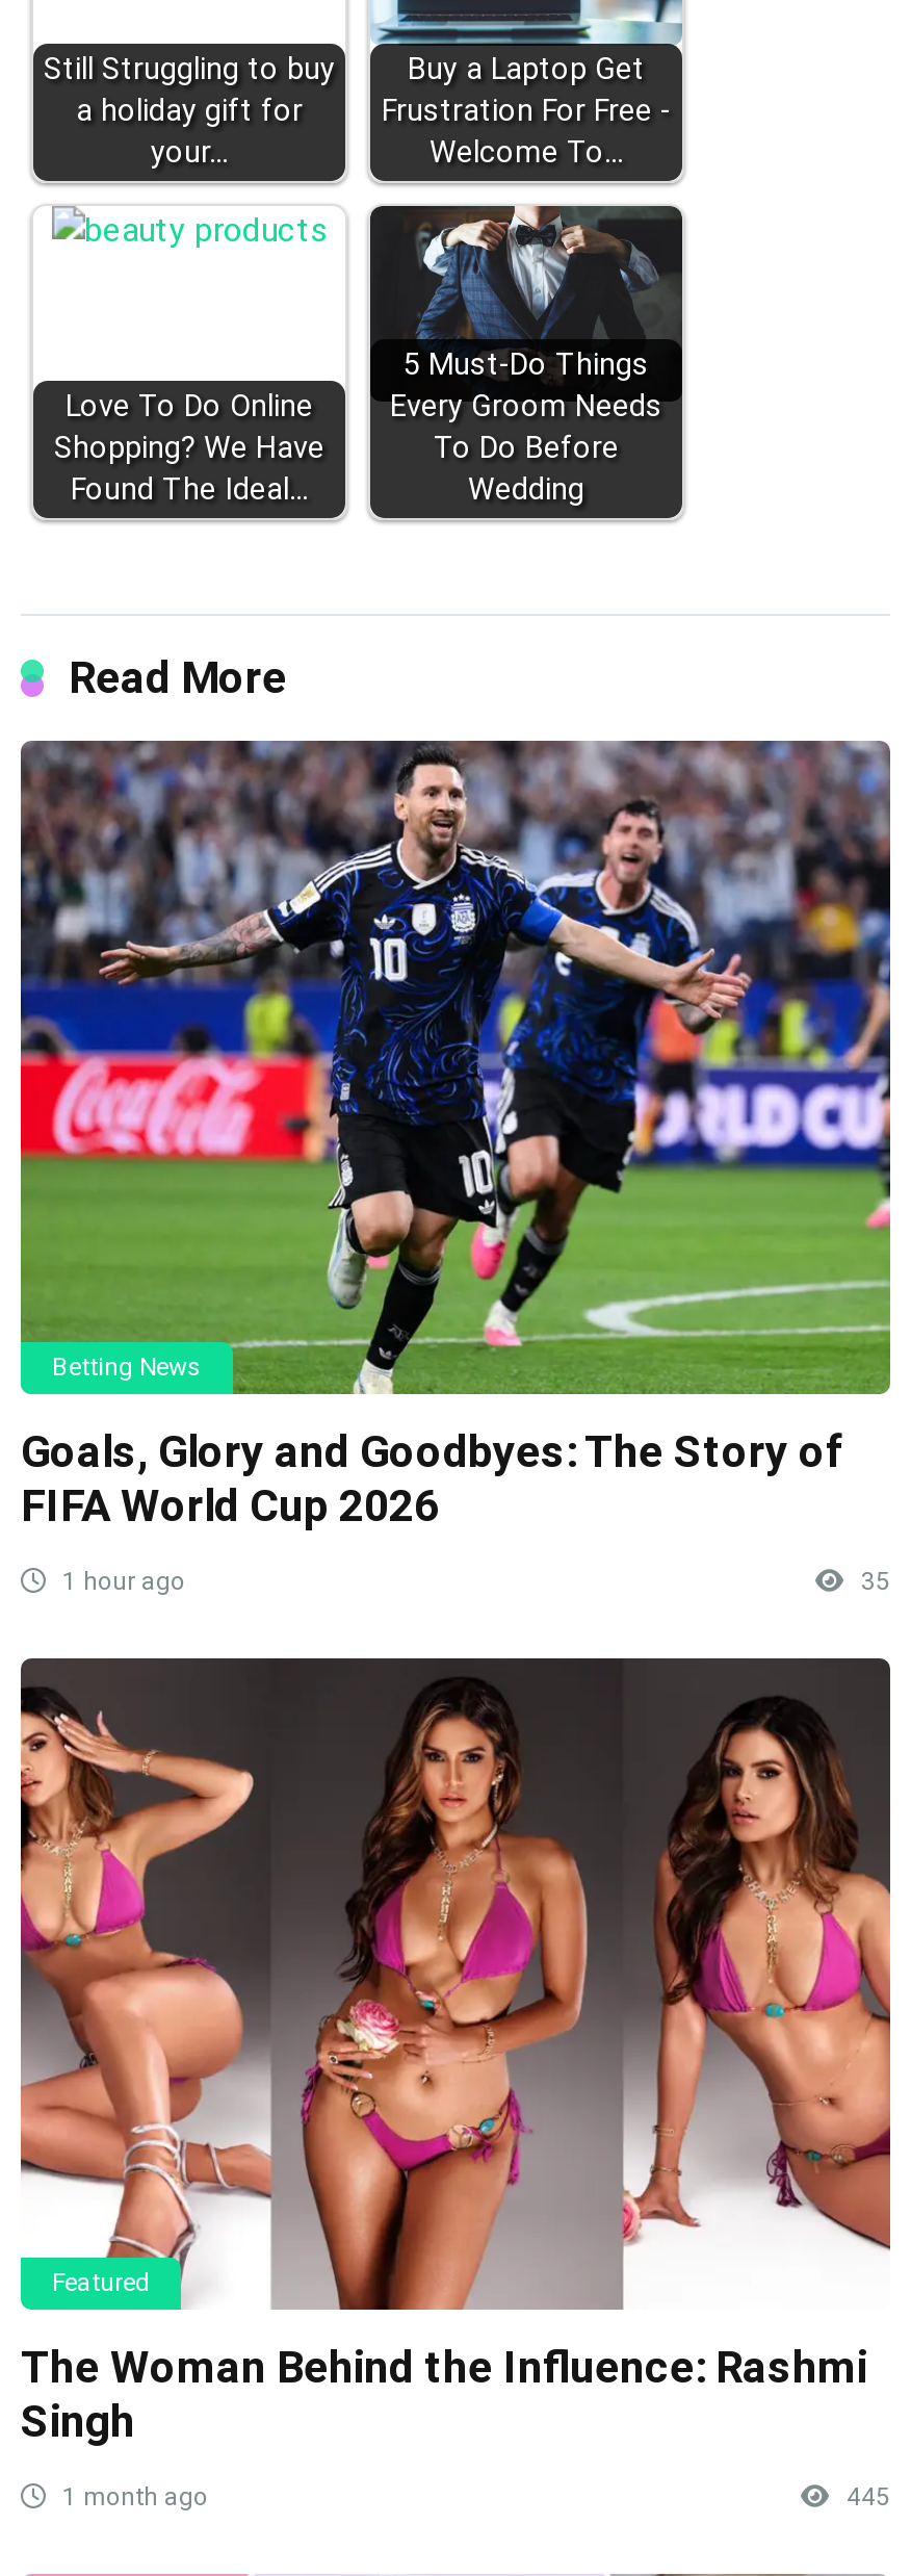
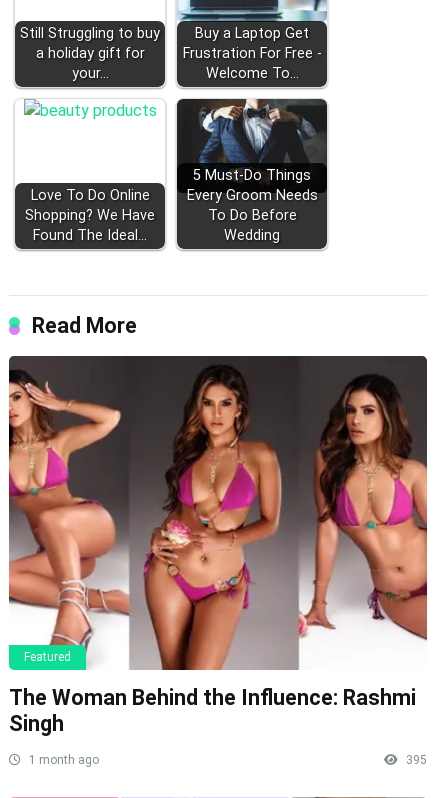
- [image]
- Betting News
- Goals, Glory and Goodbyes: The Story of
- FIFA World Cup 2026
- 1 hour ago
- 35

- 445
+ 395
